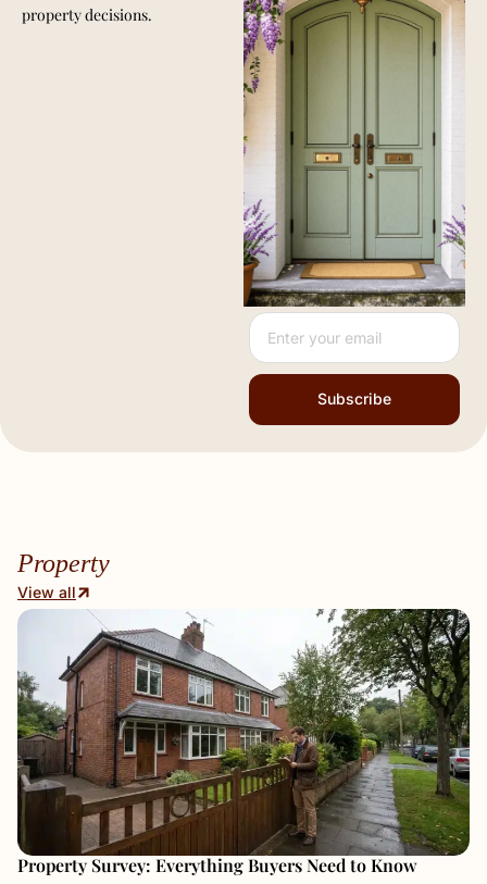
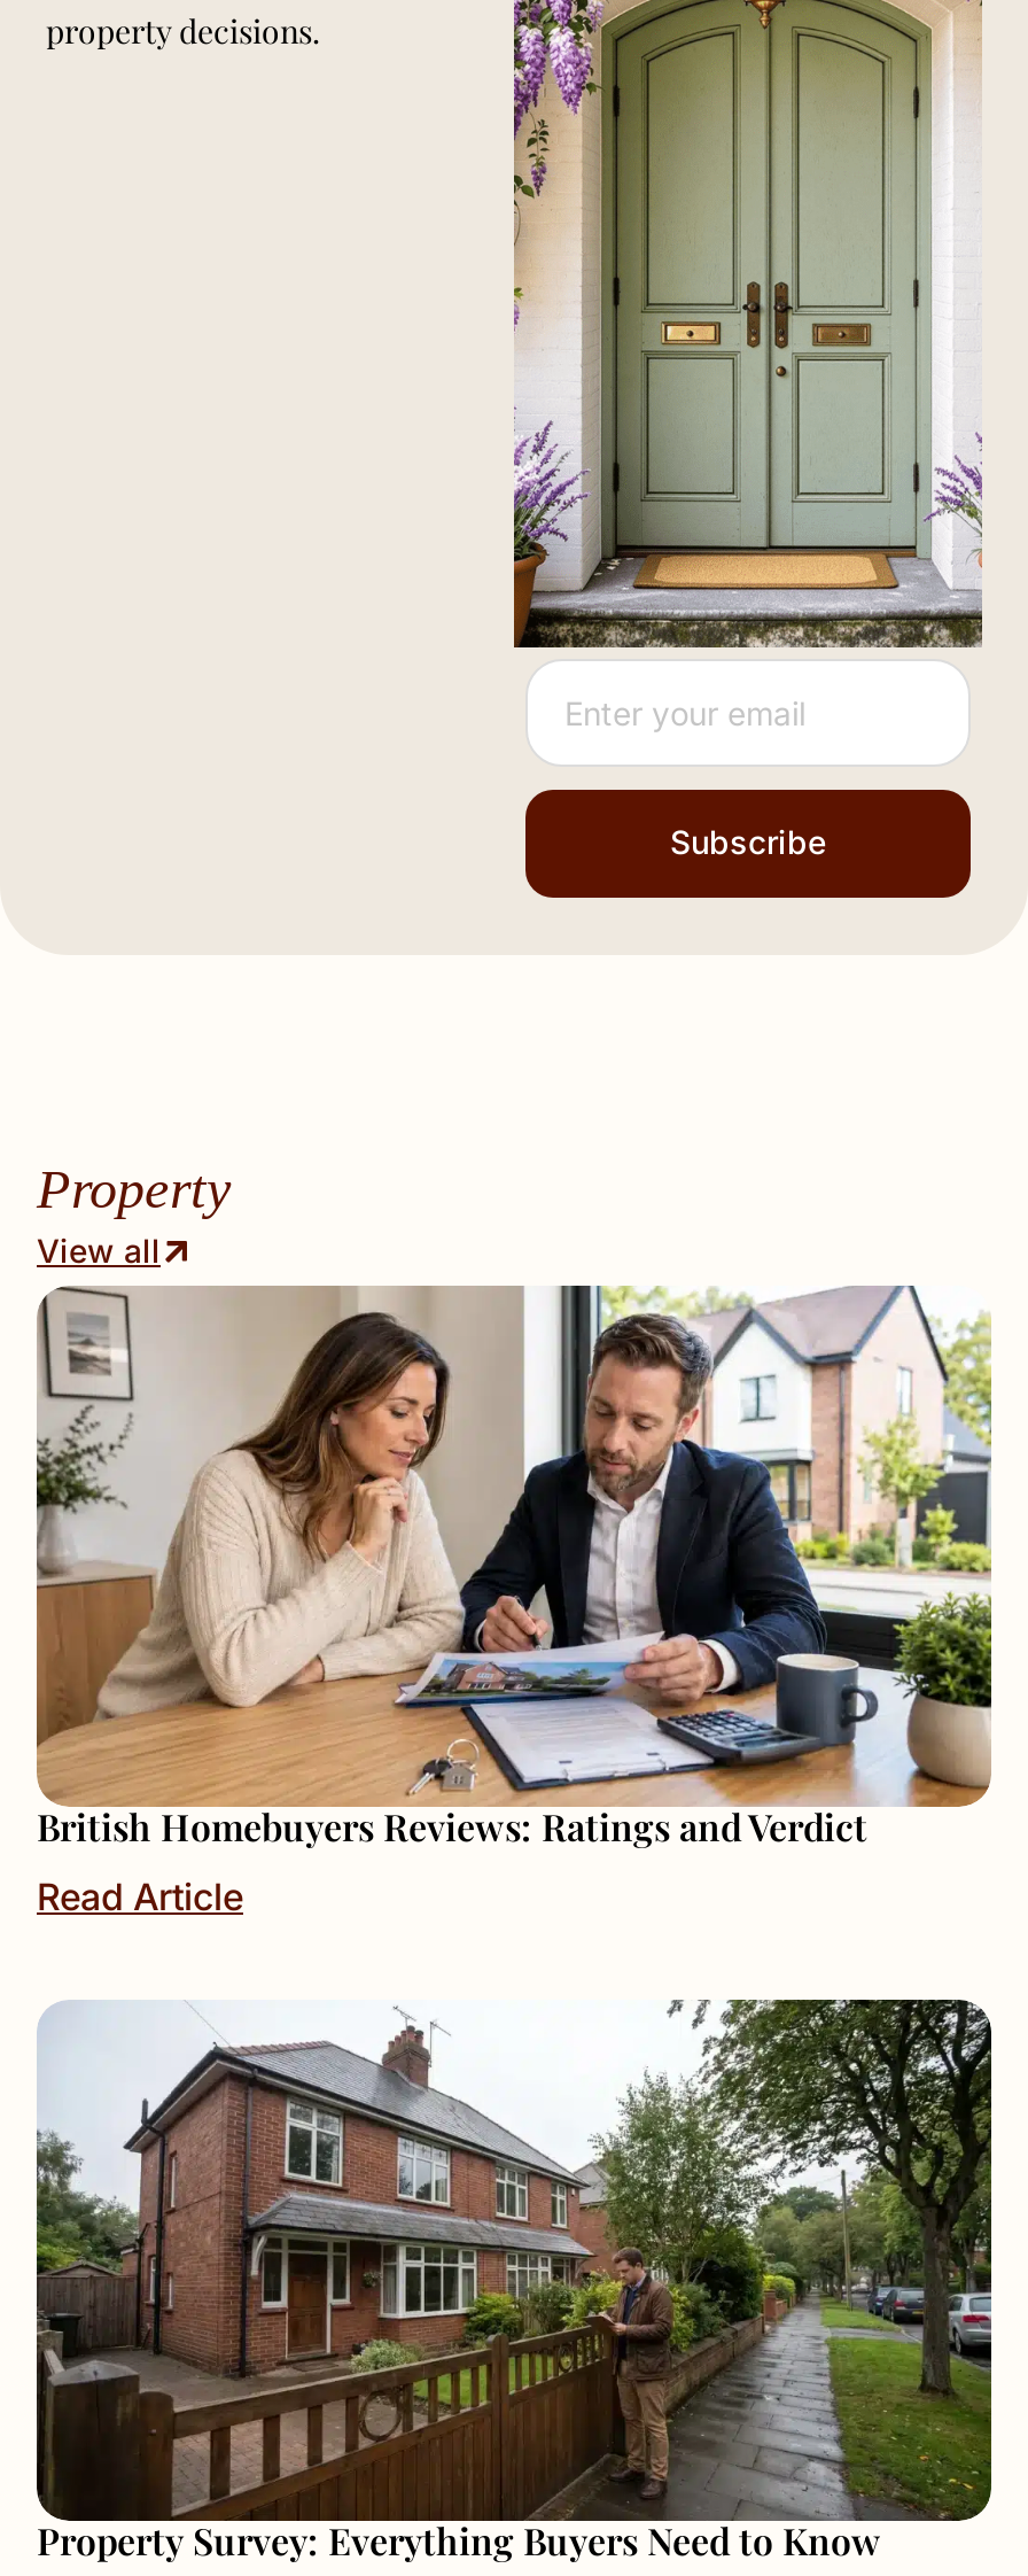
+ [image]
+ British Homebuyers Reviews: Ratings and Verdict
+ Read Article
